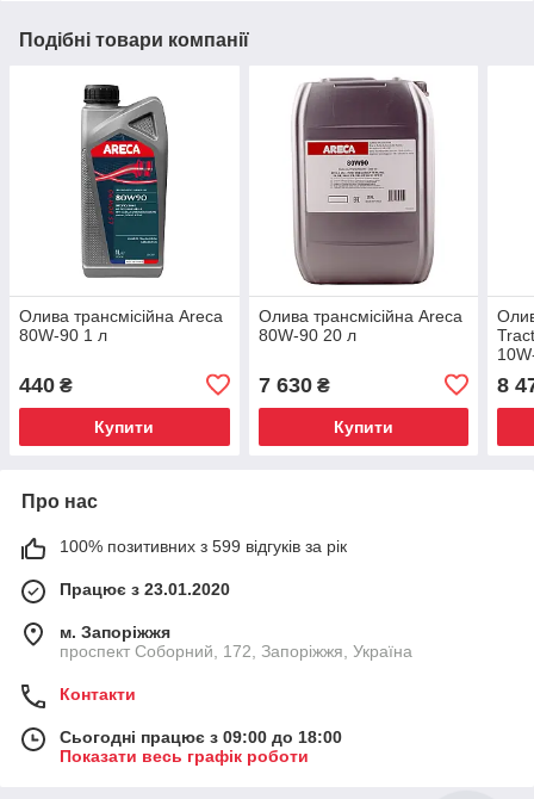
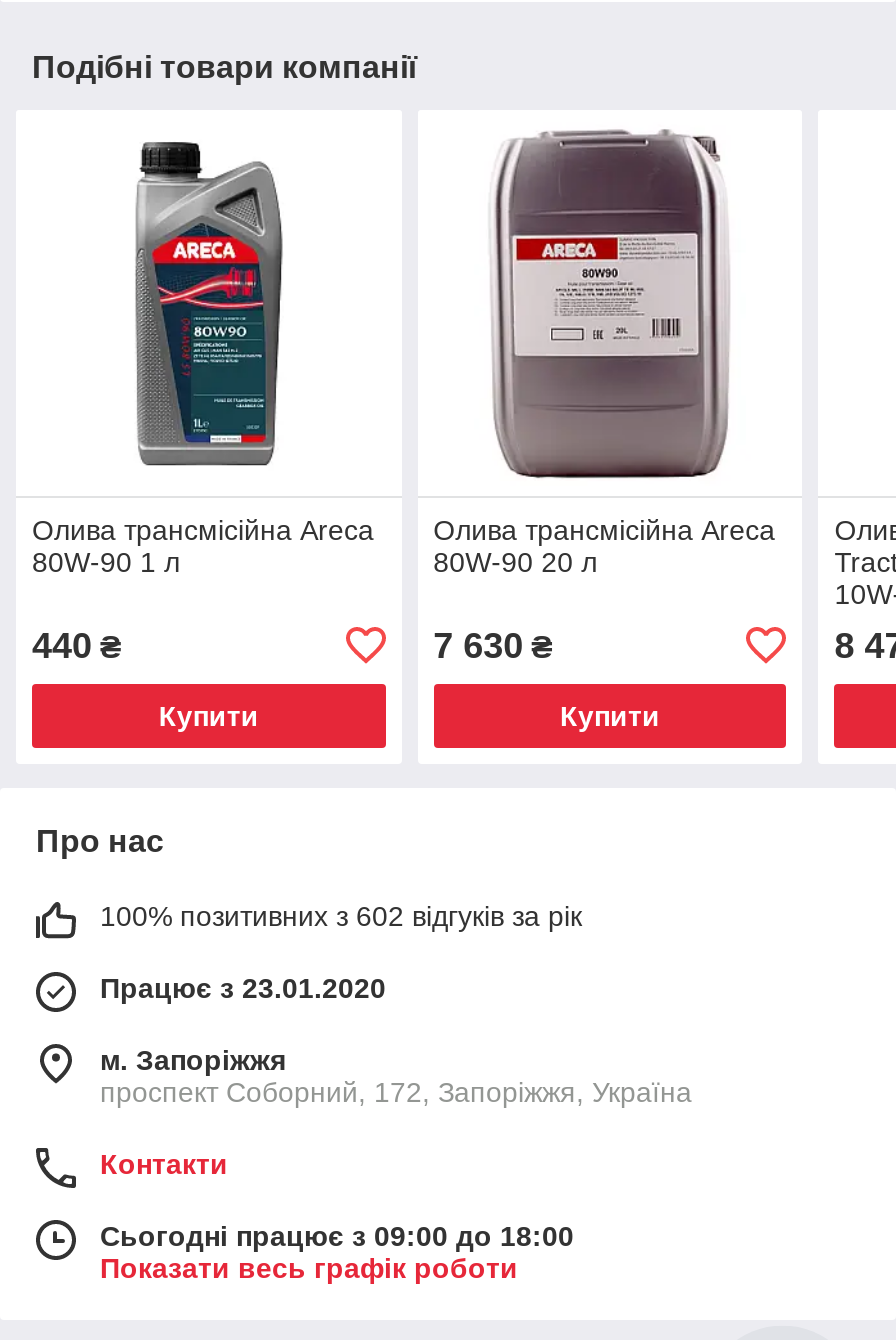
- 100% позитивних з 599 відгуків за рік
+ 100% позитивних з 602 відгуків за рік
